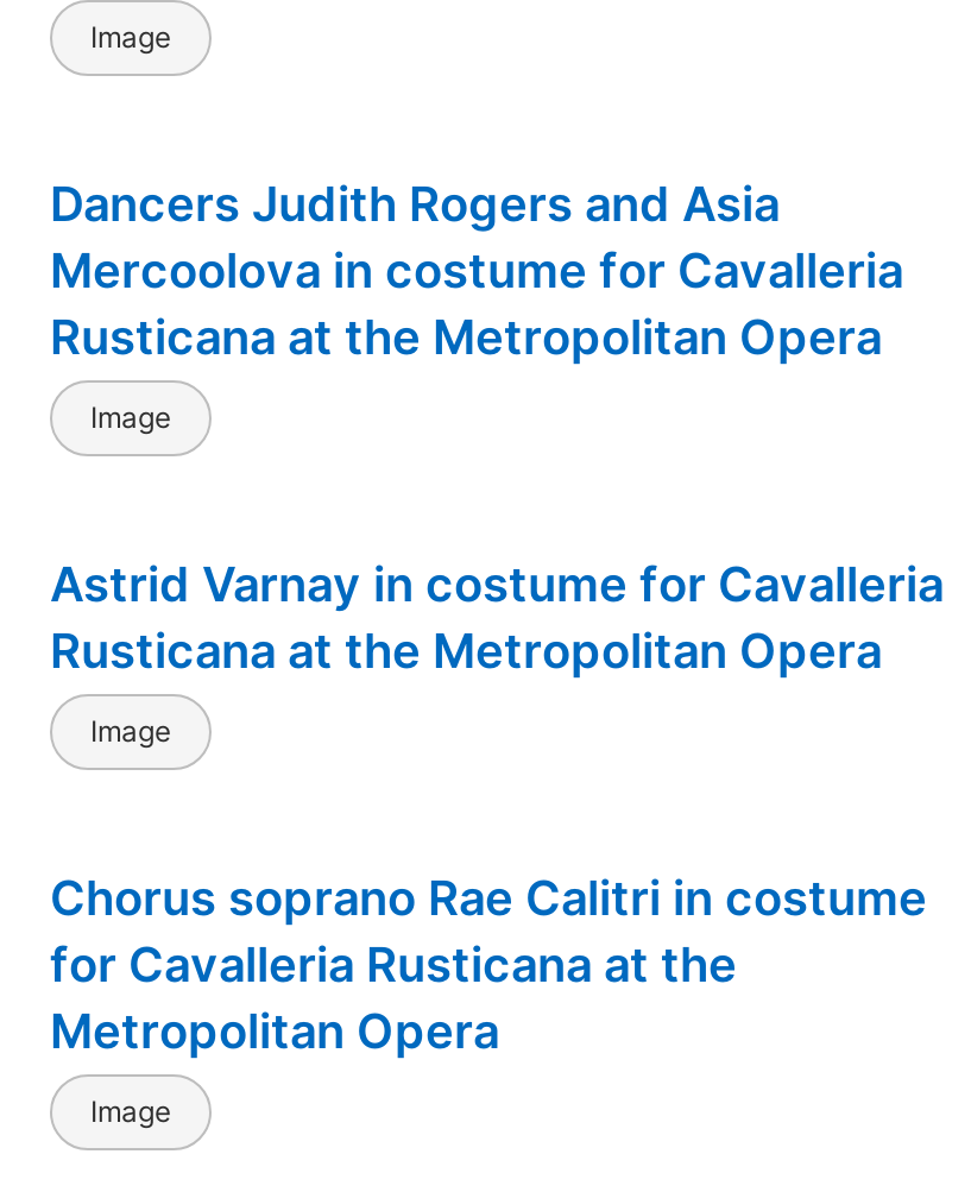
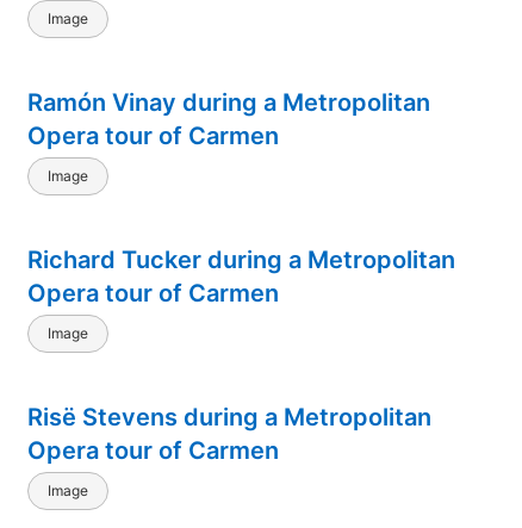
- Dancers Judith Rogers and Asia
- Mercoolova in costume for Cavalleria
- Rusticana at the Metropolitan Opera
+ Ramón Vinay during a Metropolitan
+ Opera tour of Carmen

- Astrid Varnay in costume for Cavalleria
- Rusticana at the Metropolitan Opera
+ Richard Tucker during a Metropolitan
+ Opera tour of Carmen

- Chorus soprano Rae Calitri in costume
- for Cavalleria Rusticana at the
- Metropolitan Opera
+ Risë Stevens during a Metropolitan
+ Opera tour of Carmen
